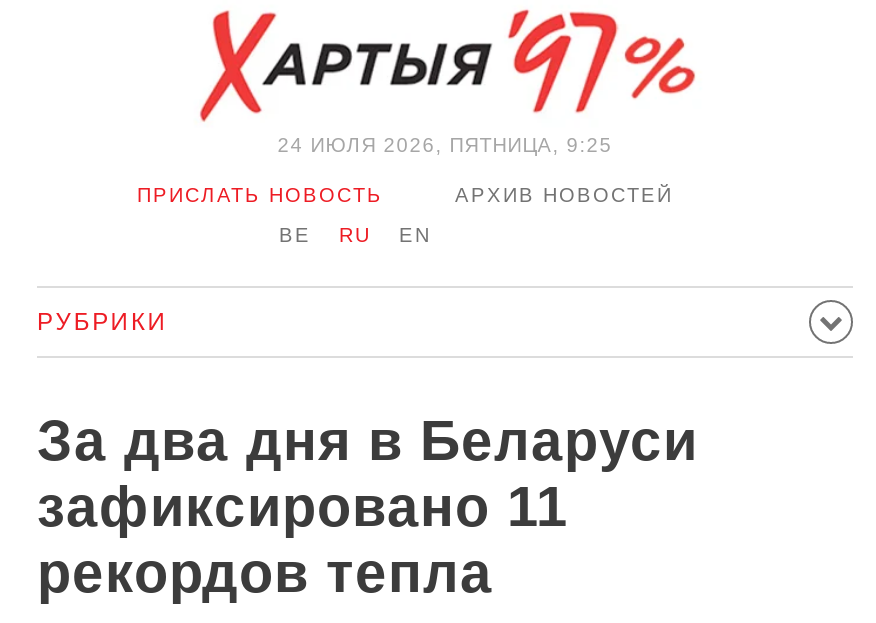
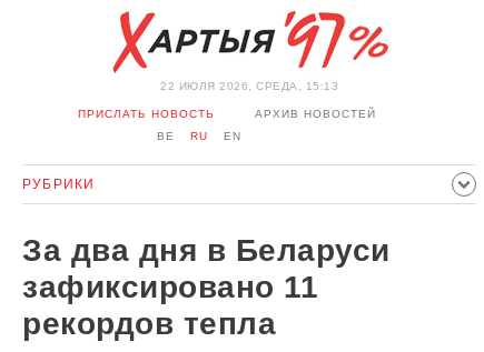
- 24 ИЮЛЯ 2026, ПЯТНИЦА, 9:25
+ 22 ИЮЛЯ 2026, СРЕДА, 15:13
